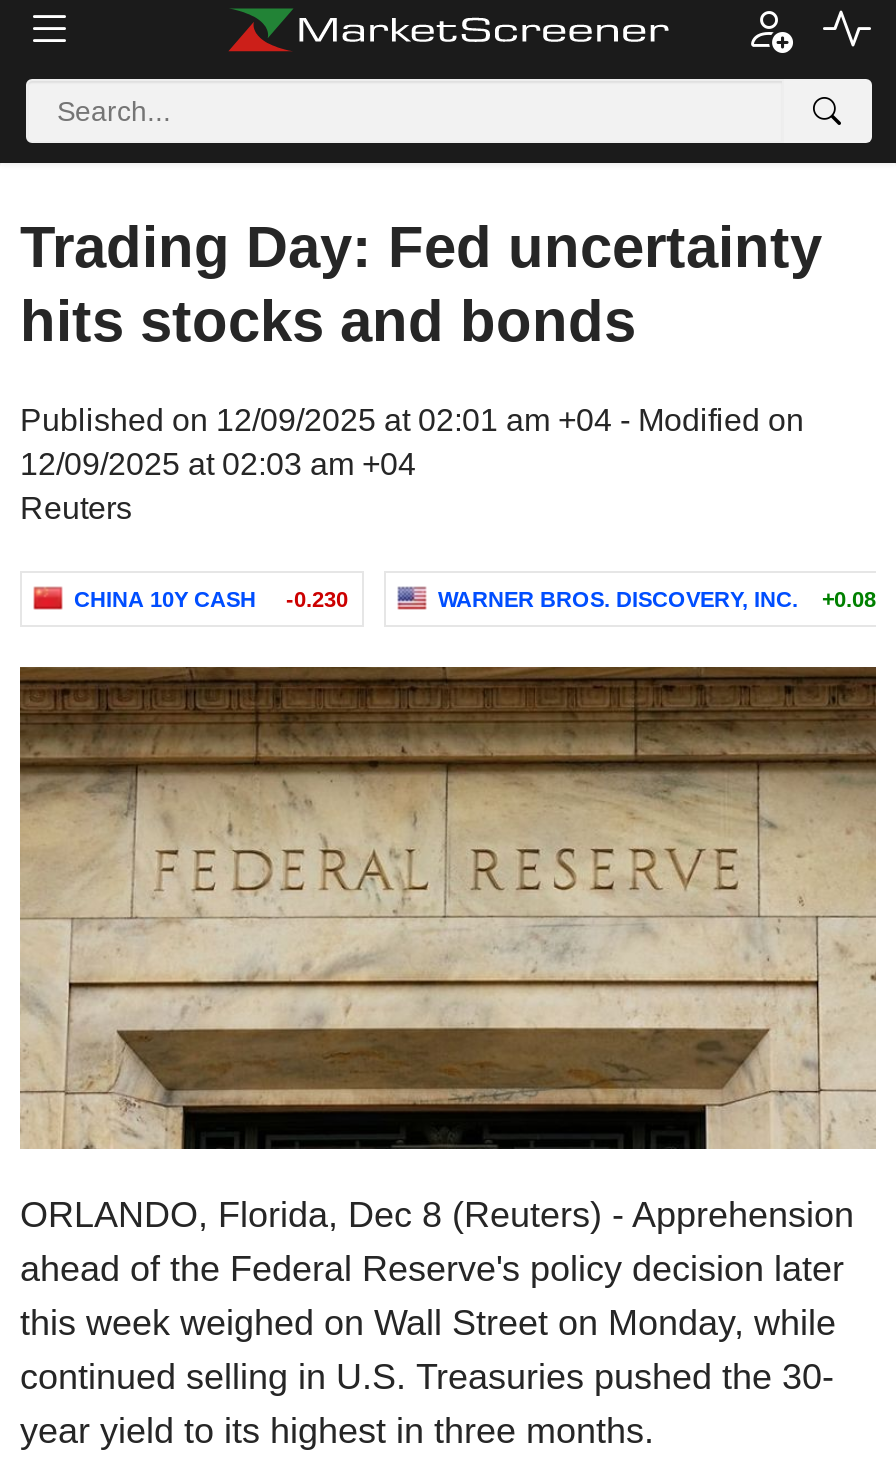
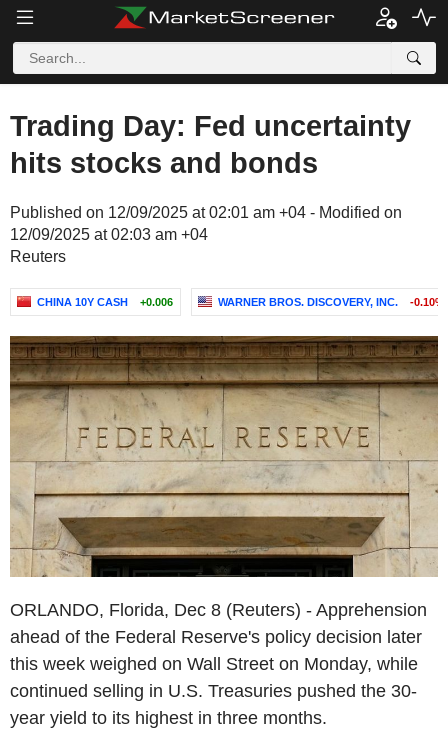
- CHINA 10Y CASH -0.230
+ CHINA 10Y CASH +0.006

- WARNER BROS. DISCOVERY, INC. +0.08%
+ WARNER BROS. DISCOVERY, INC. -0.10%
